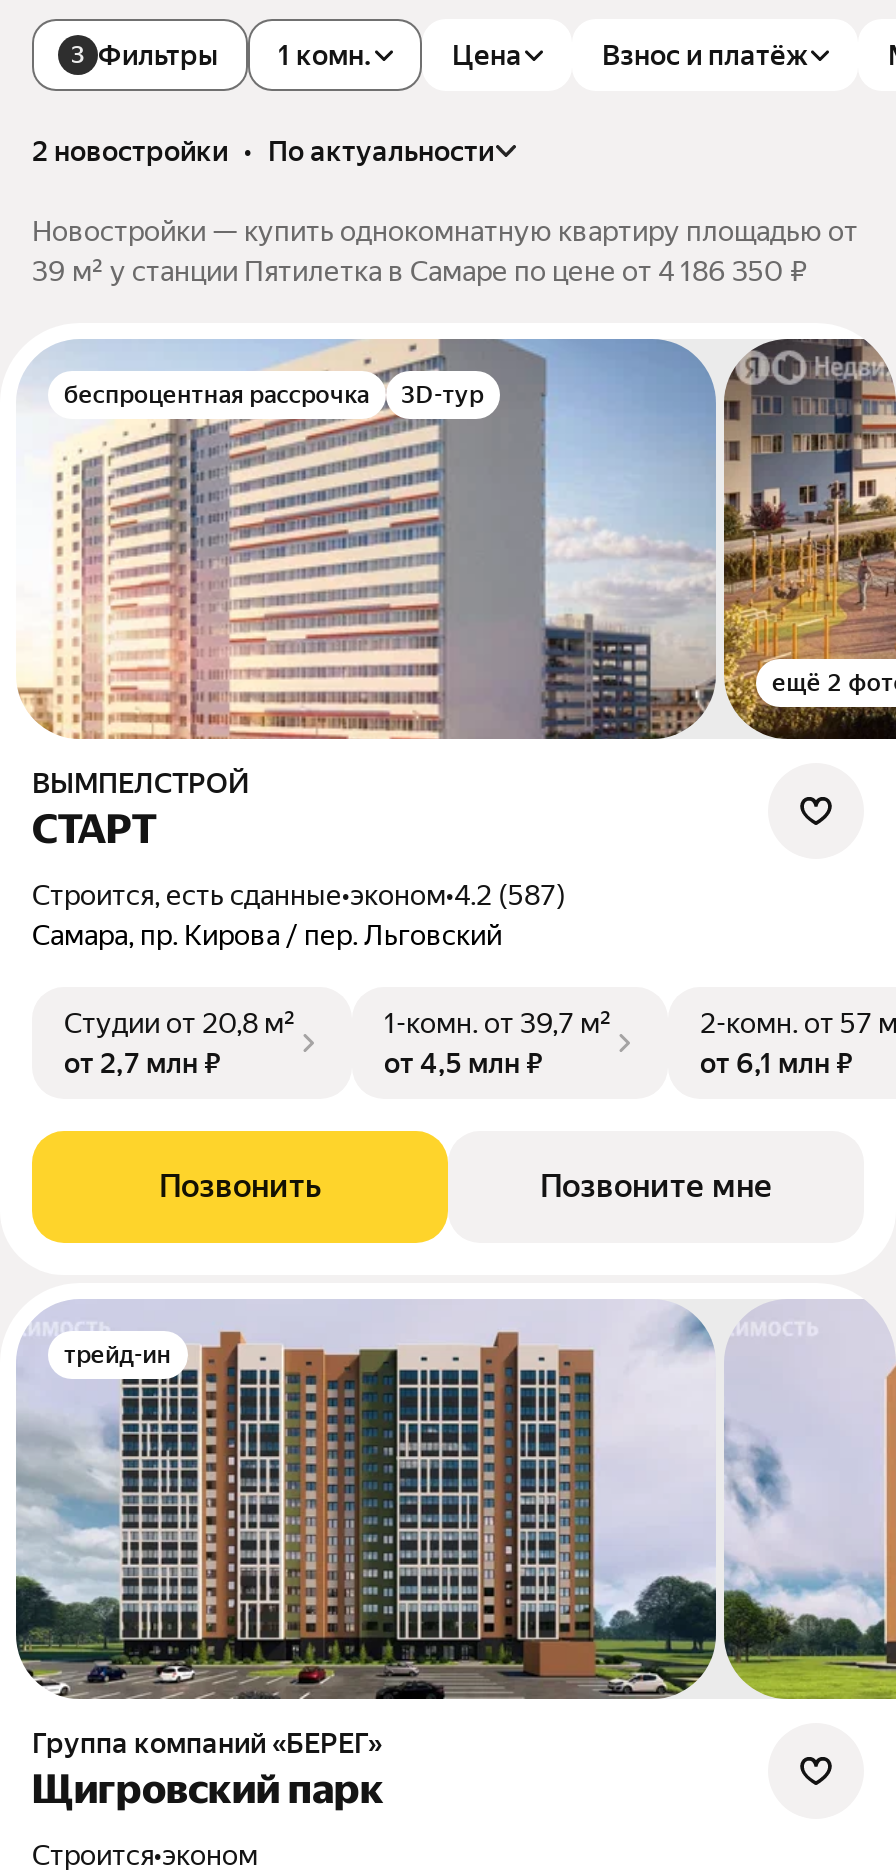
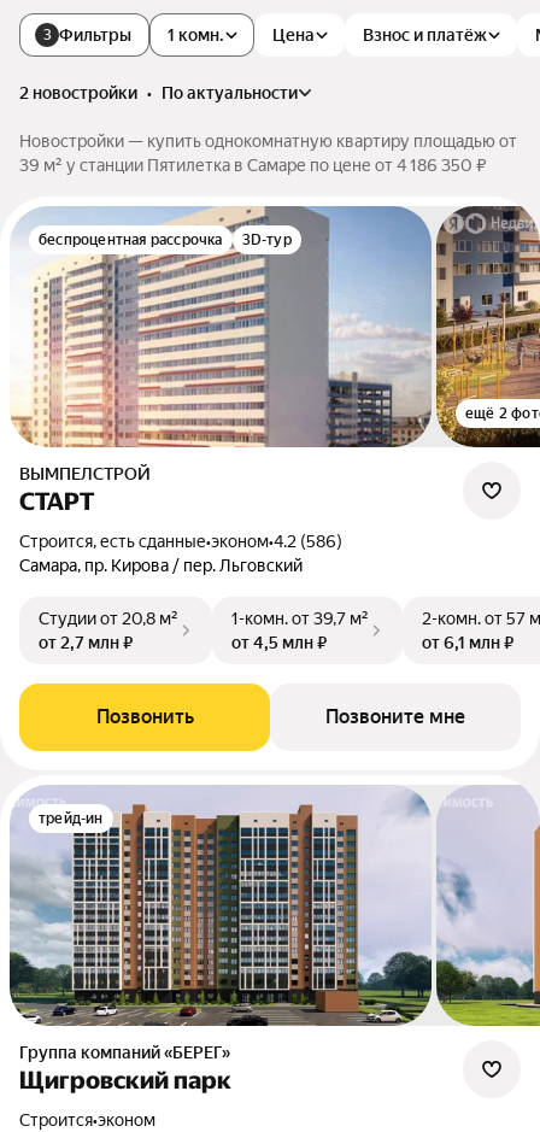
- Строится, есть сданные•эконом•4.2 (587)
+ Строится, есть сданные•эконом•4.2 (586)
